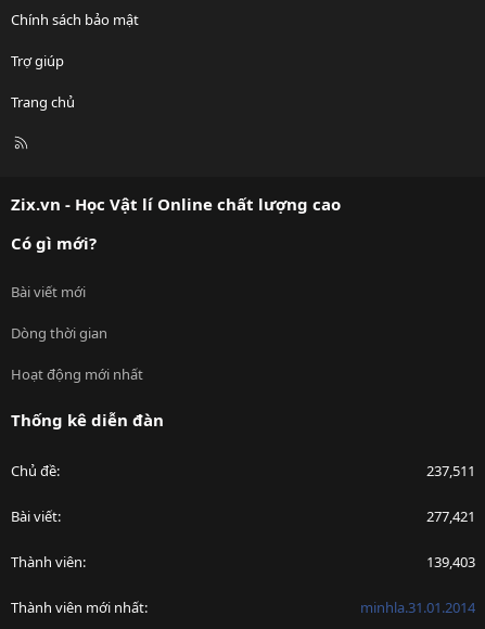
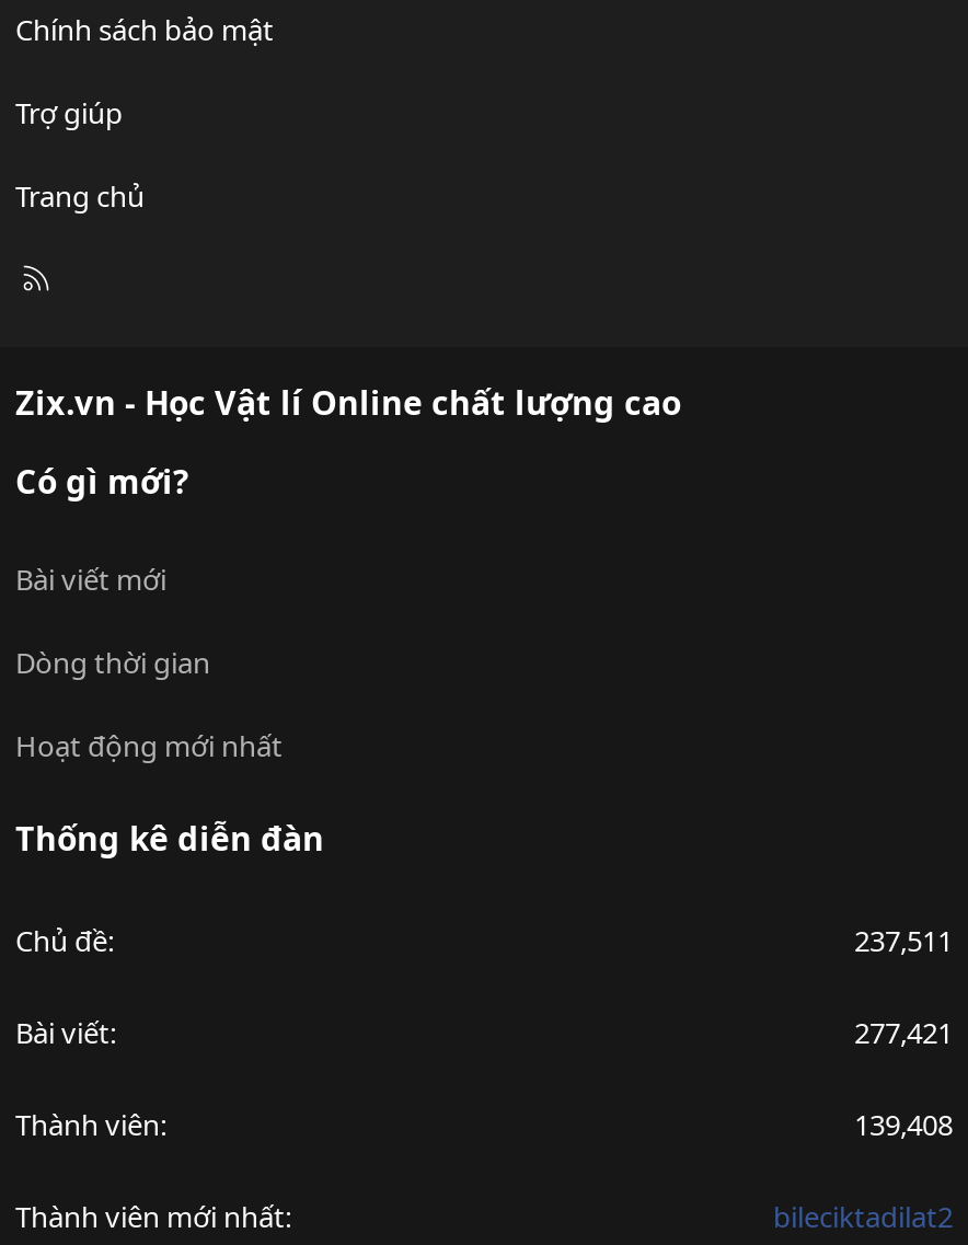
- 139,403
+ 139,408

- minhla.31.01.2014
+ bileciktadilat2
